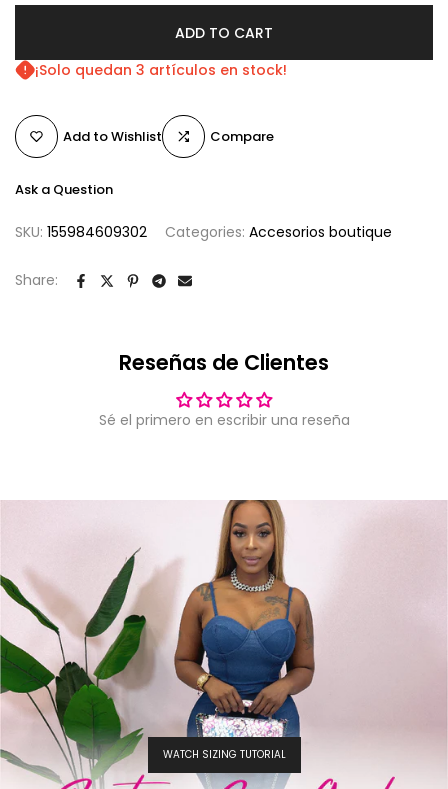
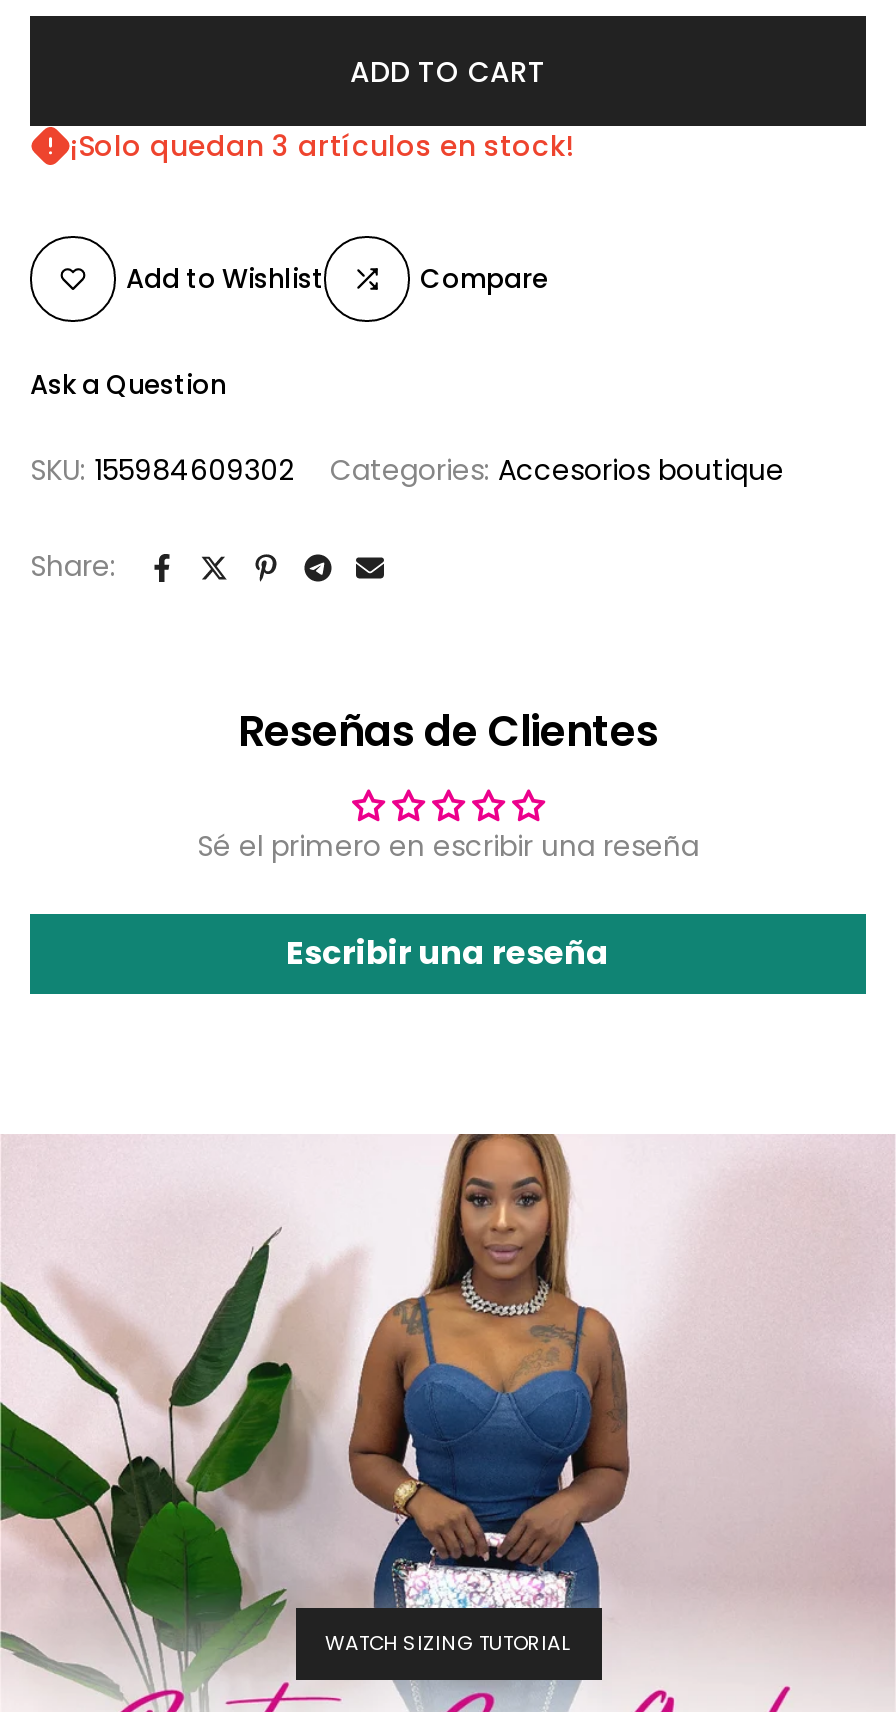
+ Escribir una reseña
